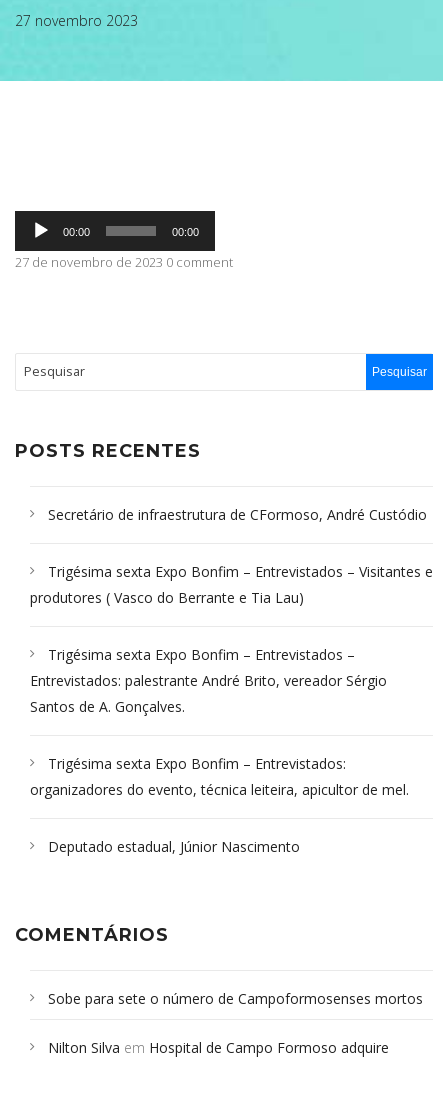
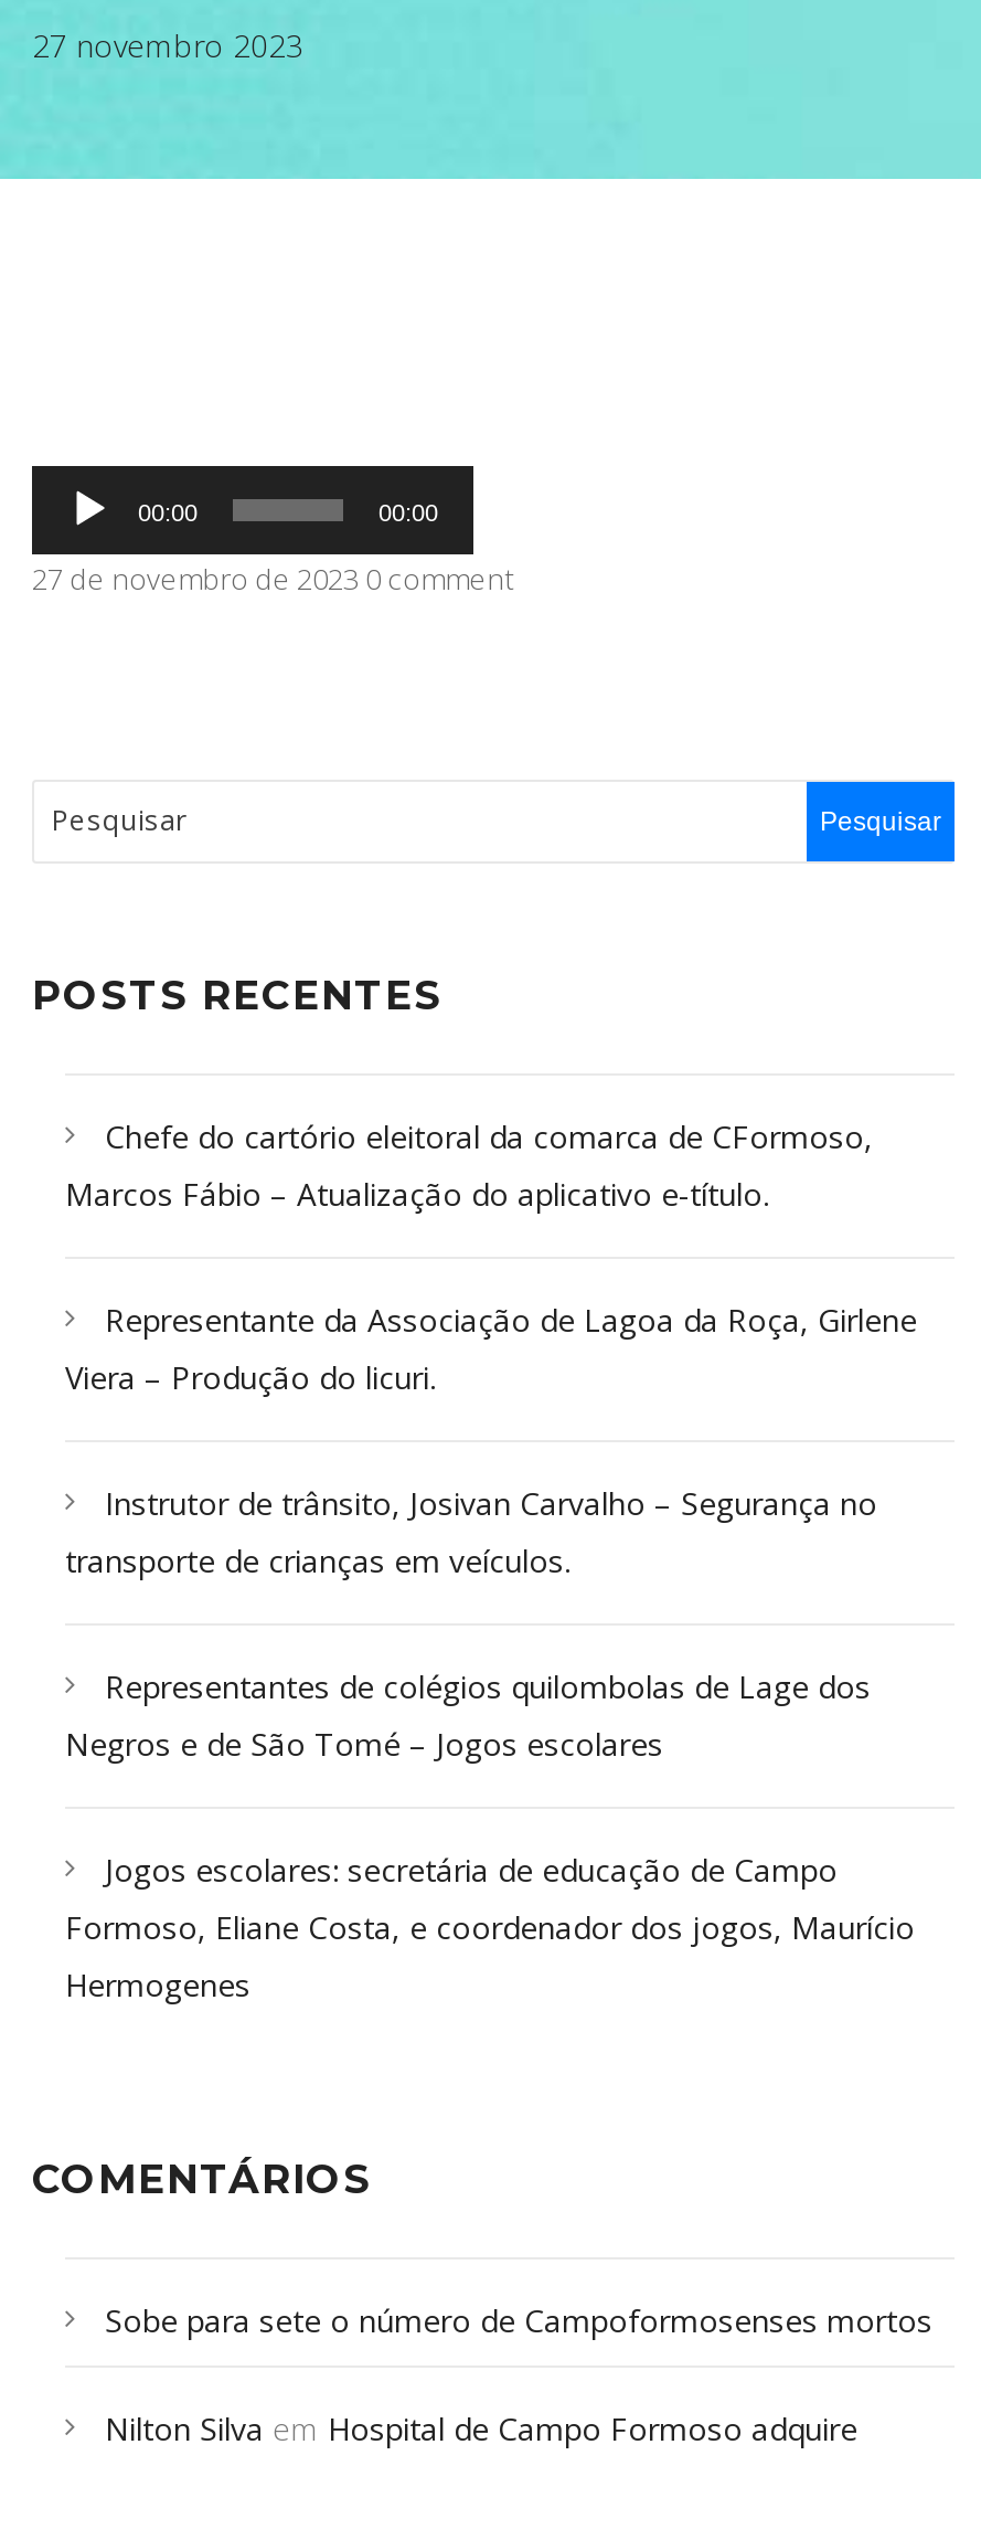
- Secretário de infraestrutura de CFormoso, André Custódio
+ Chefe do cartório eleitoral da comarca de CFormoso,
+ Marcos Fábio – Atualização do aplicativo e-título.

- Trigésima sexta Expo Bonfim – Entrevistados – Visitantes e
- produtores ( Vasco do Berrante e Tia Lau)
+ Representante da Associação de Lagoa da Roça, Girlene
+ Viera – Produção do licuri.

- Trigésima sexta Expo Bonfim – Entrevistados –
- Entrevistados: palestrante André Brito, vereador Sérgio
- Santos de A. Gonçalves.
+ Instrutor de trânsito, Josivan Carvalho – Segurança no
+ transporte de crianças em veículos.

- Trigésima sexta Expo Bonfim – Entrevistados:
- organizadores do evento, técnica leiteira, apicultor de mel.
+ Representantes de colégios quilombolas de Lage dos
+ Negros e de São Tomé – Jogos escolares

- Deputado estadual, Júnior Nascimento
+ Jogos escolares: secretária de educação de Campo
+ Formoso, Eliane Costa, e coordenador dos jogos, Maurício
+ Hermogenes
